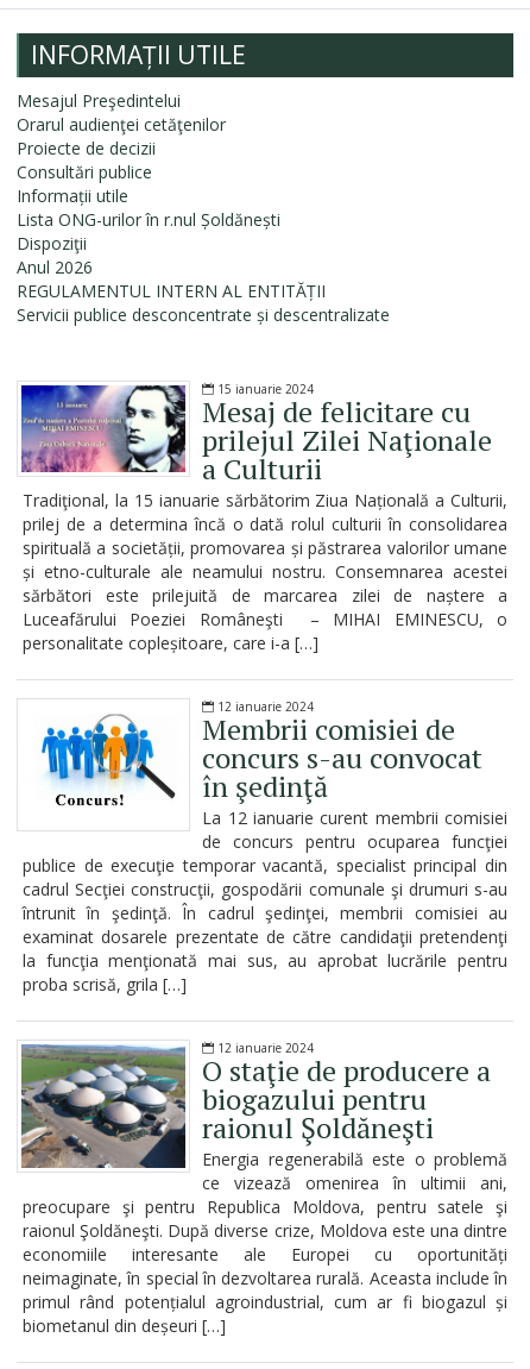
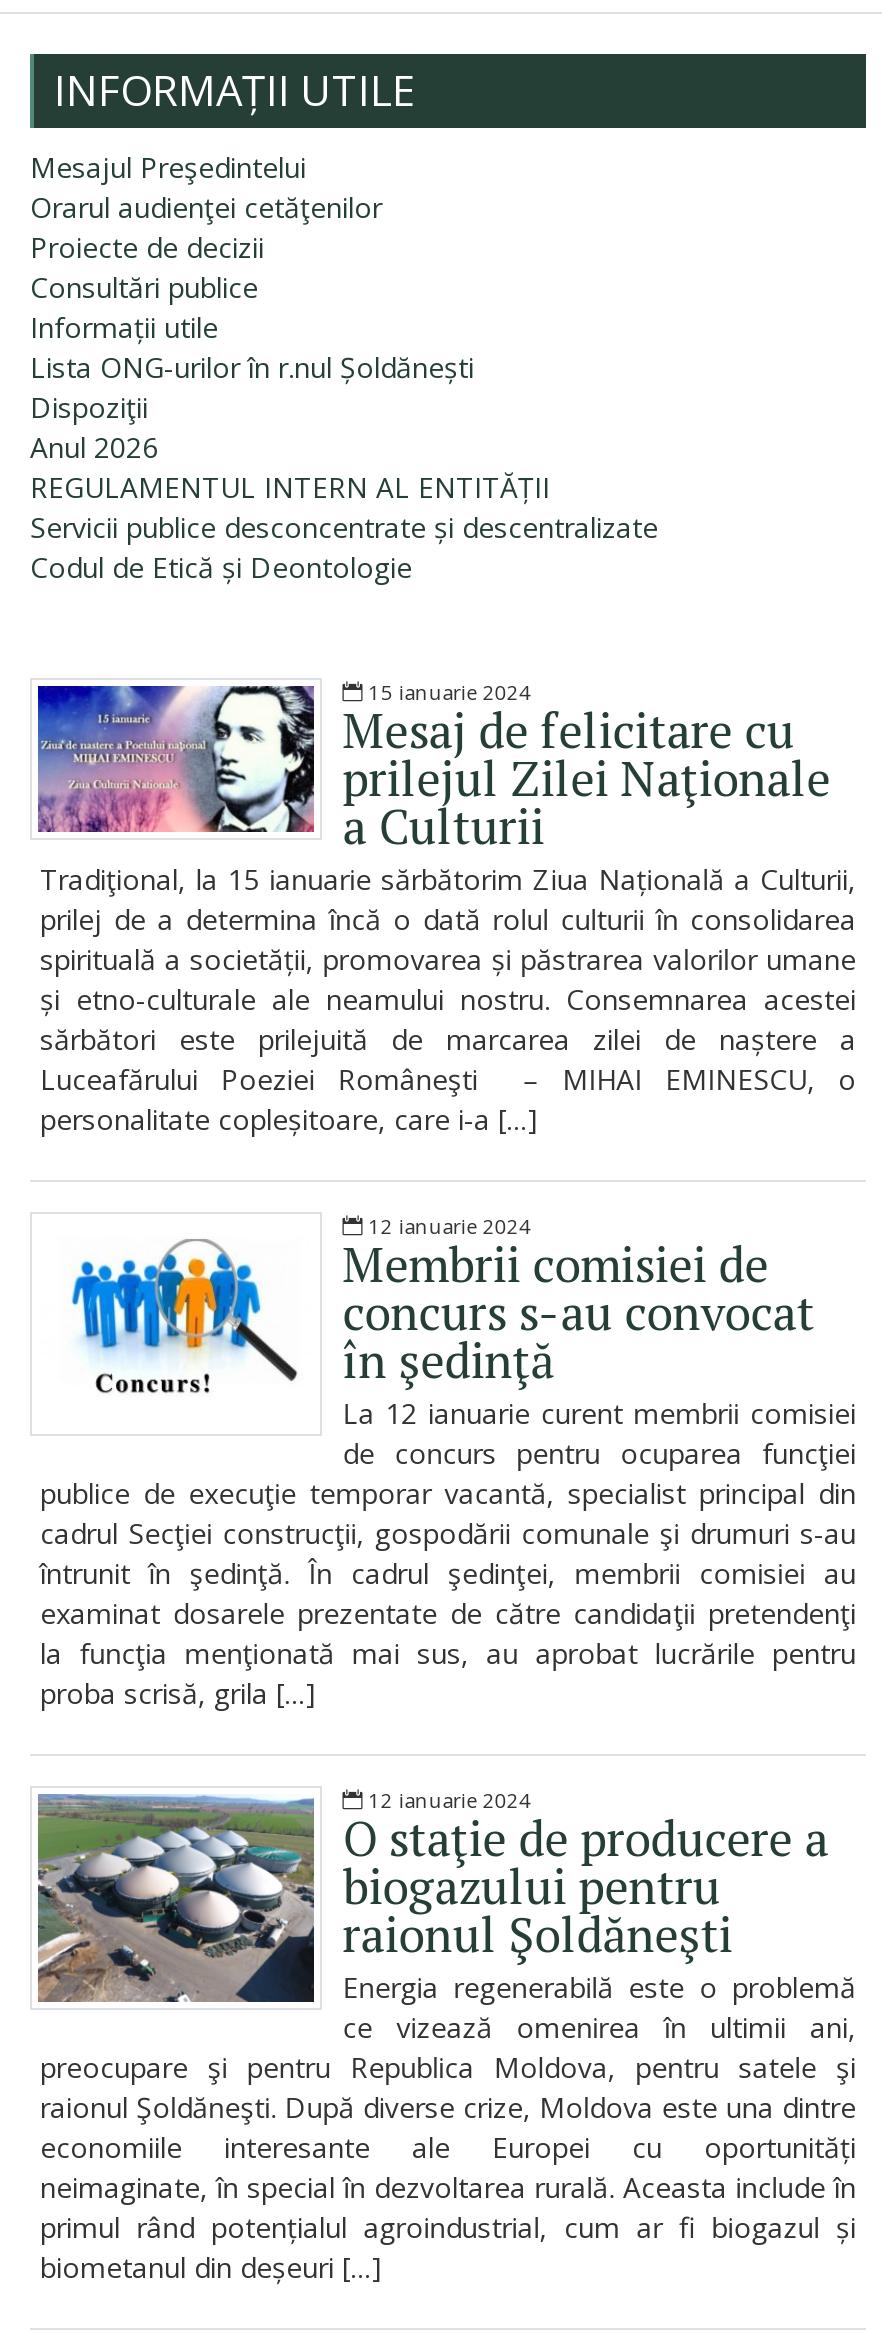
+ Codul de Etică și Deontologie
